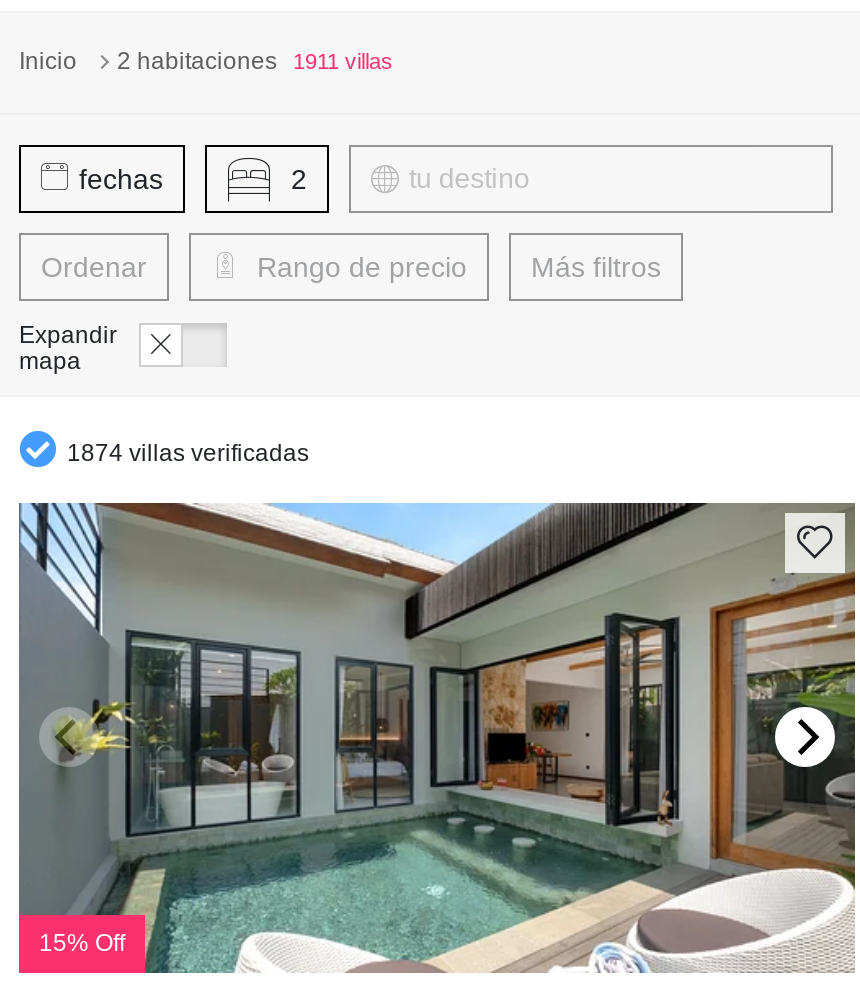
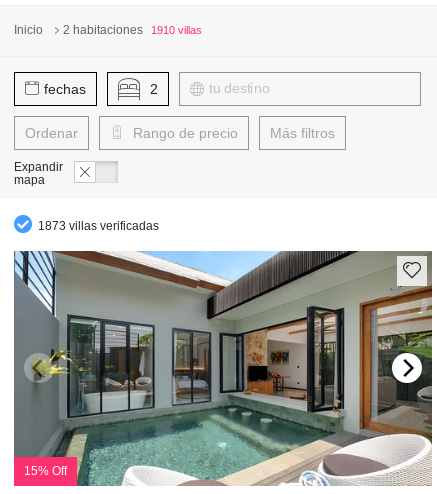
- 2 habitaciones 1911 villas
+ 2 habitaciones 1910 villas

- 1874 villas verificadas
+ 1873 villas verificadas
